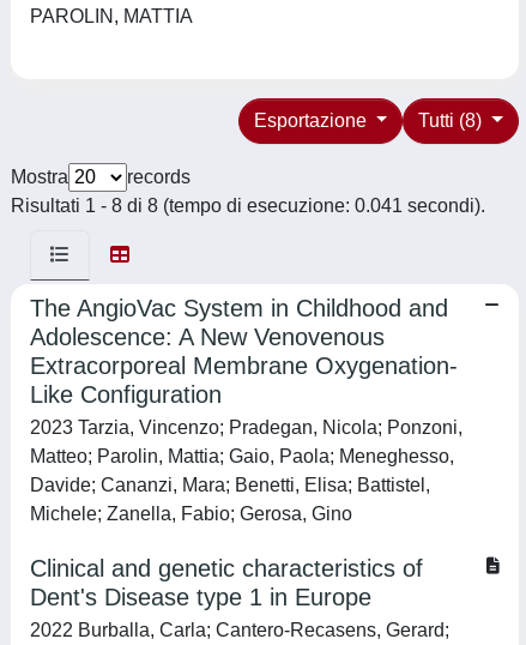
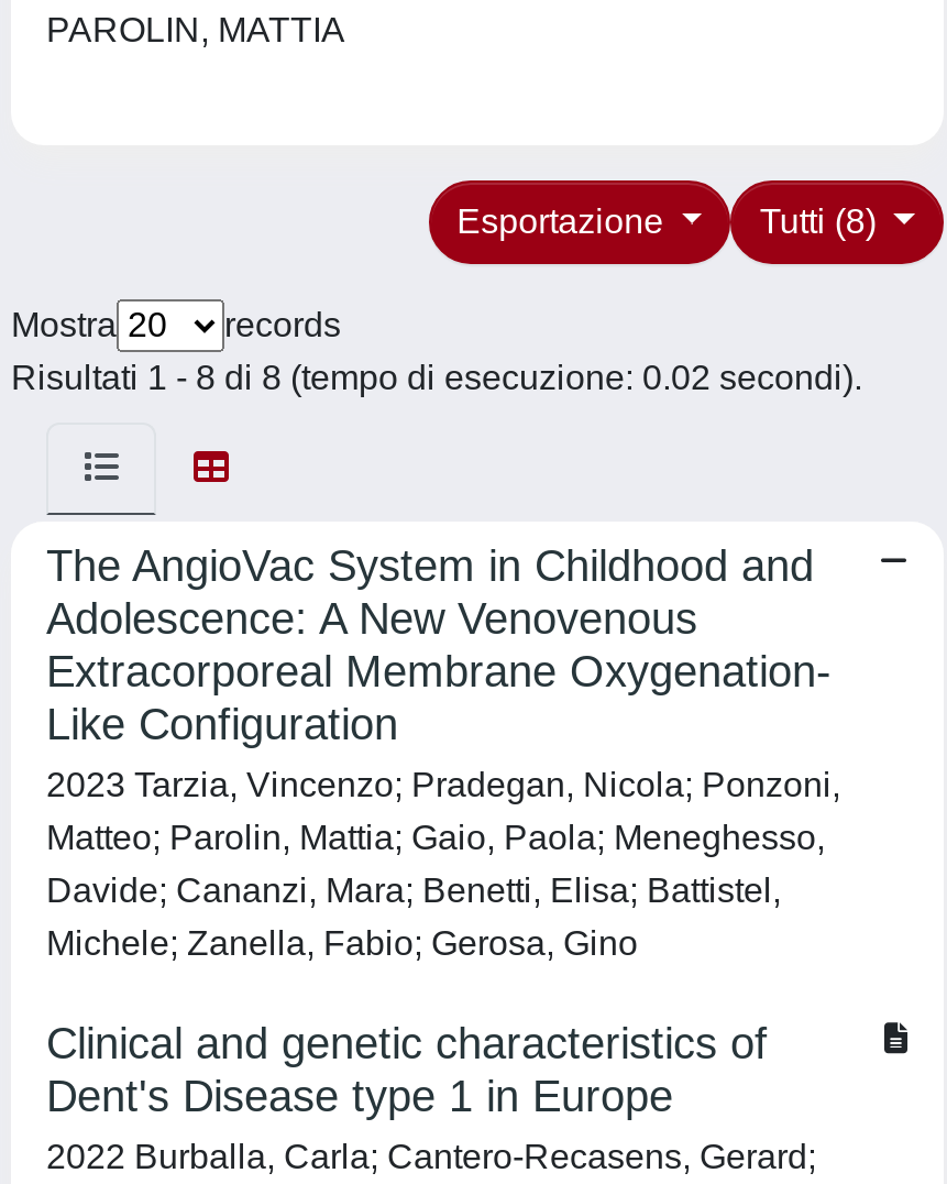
- Risultati 1 - 8 di 8 (tempo di esecuzione: 0.041 secondi).
+ Risultati 1 - 8 di 8 (tempo di esecuzione: 0.02 secondi).
